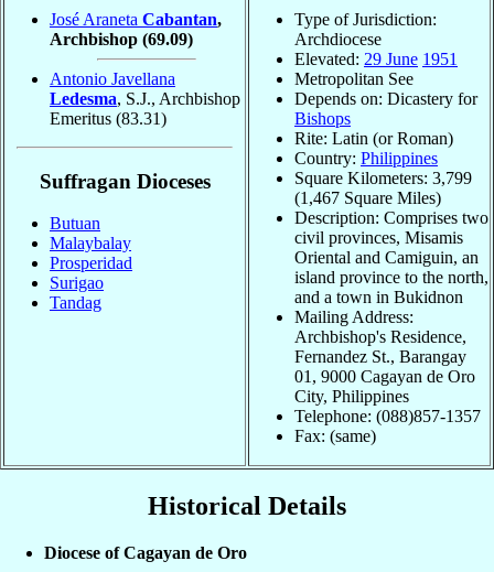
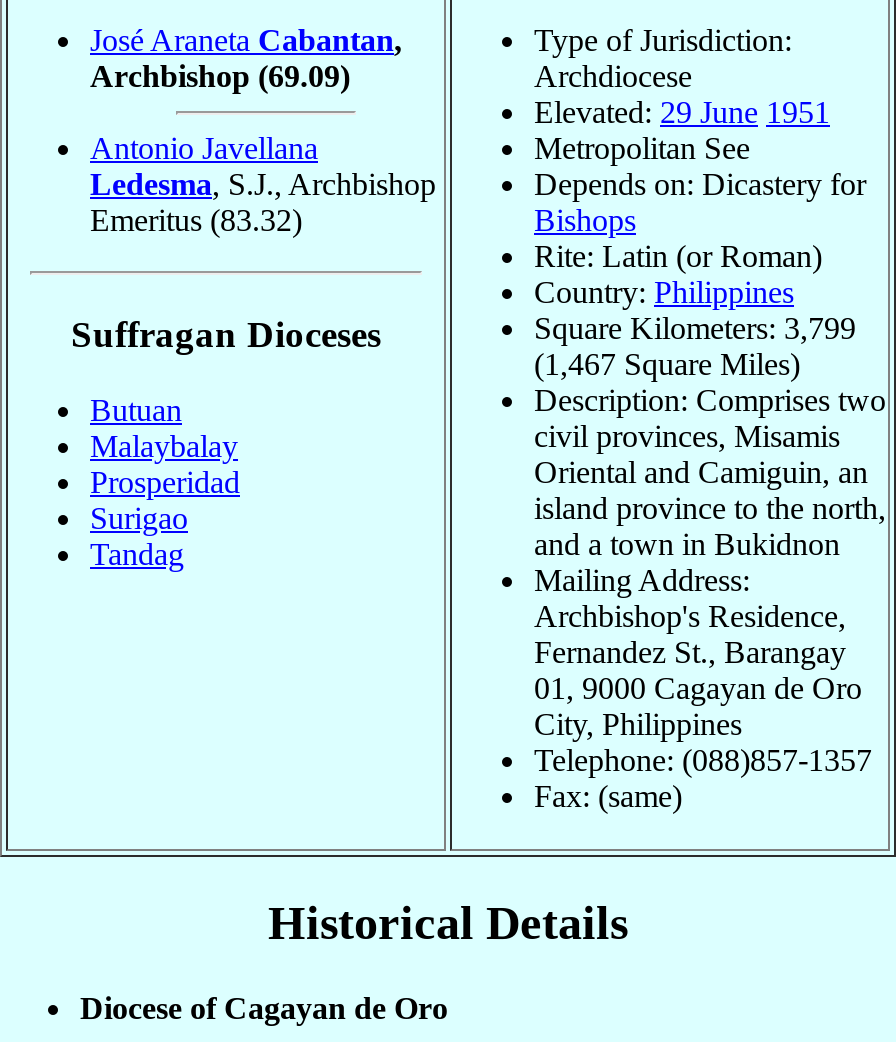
- Emeritus (83.31)
+ Emeritus (83.32)
